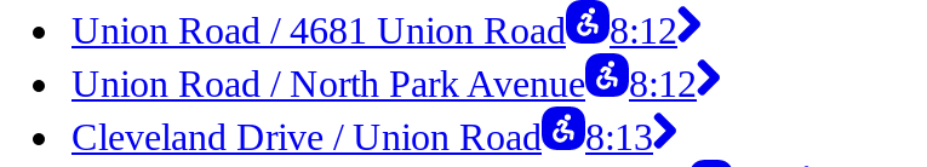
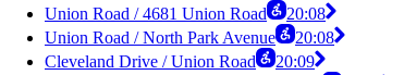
- Union Road / 4681 Union Road 8:12
+ Union Road / 4681 Union Road 20:08

- Union Road / North Park Avenue 8:12
+ Union Road / North Park Avenue 20:08

- Cleveland Drive / Union Road 8:13
+ Cleveland Drive / Union Road 20:09
